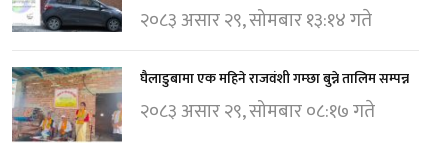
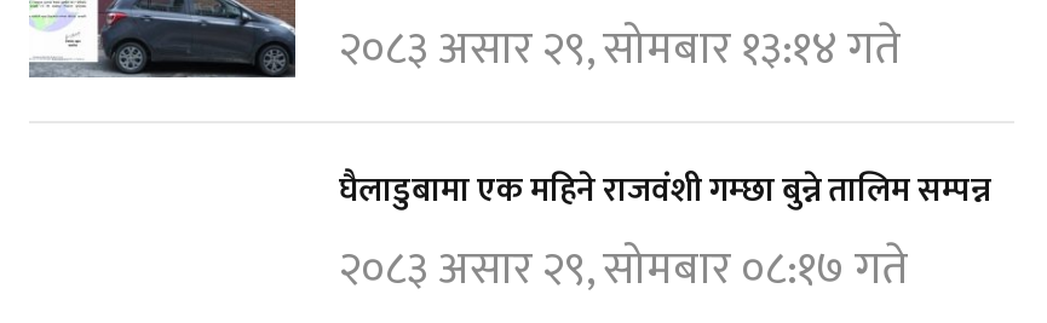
- [image]
